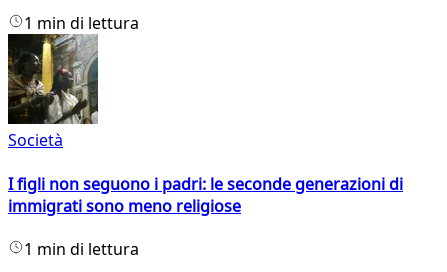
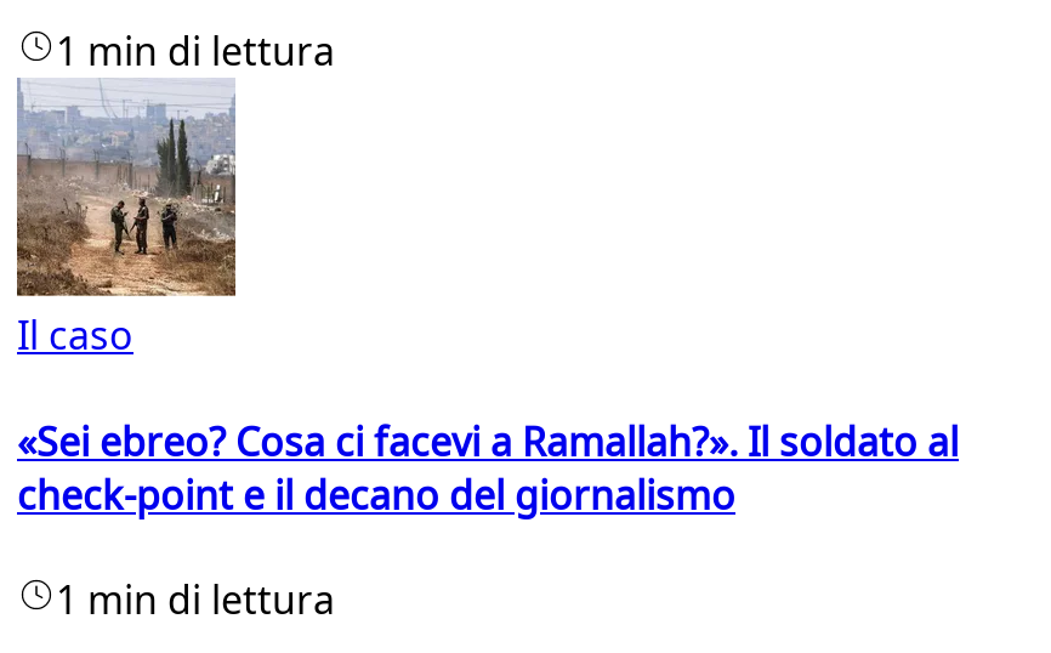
- [image]
- Società
+ [image]
+ Il caso

- I figli non seguono i padri: le seconde generazioni di
- immigrati sono meno religiose
+ «Sei ebreo? Cosa ci facevi a Ramallah?». Il soldato al
+ check-point e il decano del giornalismo
